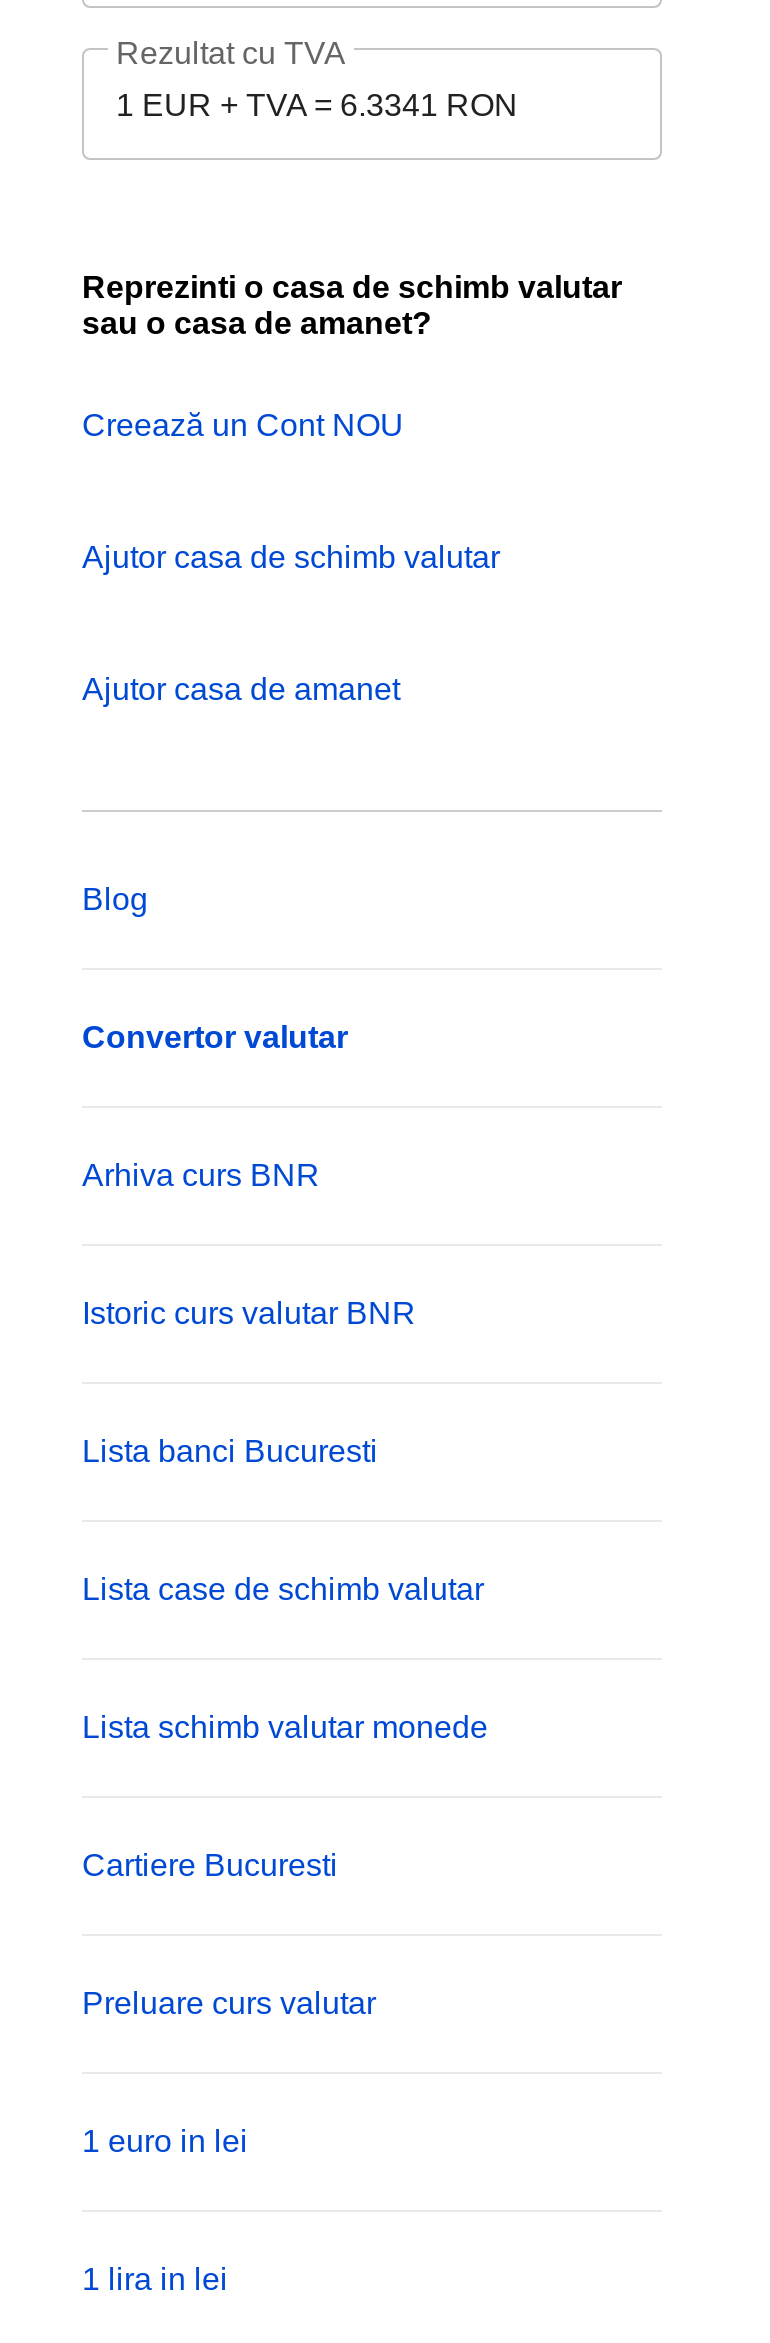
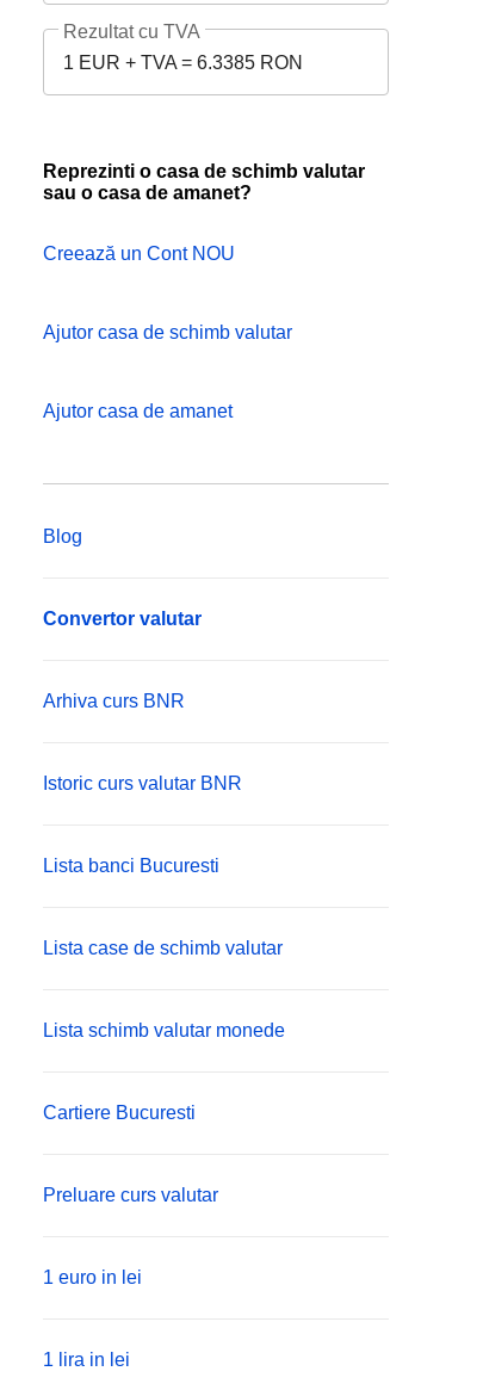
- 1 EUR + TVA = 6.3341 RON
+ 1 EUR + TVA = 6.3385 RON
